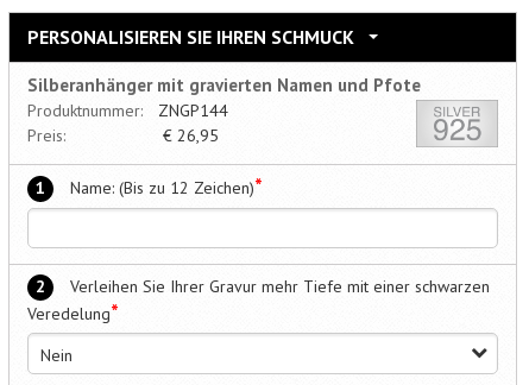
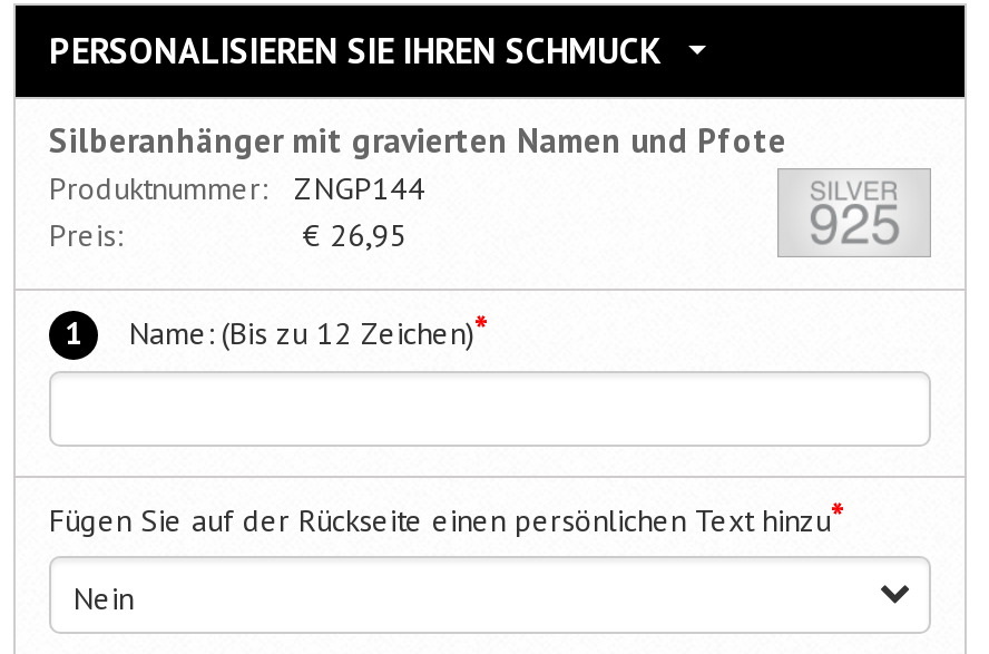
- 2
- Verleihen Sie Ihrer Gravur mehr Tiefe mit einer schwarzen
- Veredelung*
+ Fügen Sie auf der Rückseite einen persönlichen Text hinzu*
